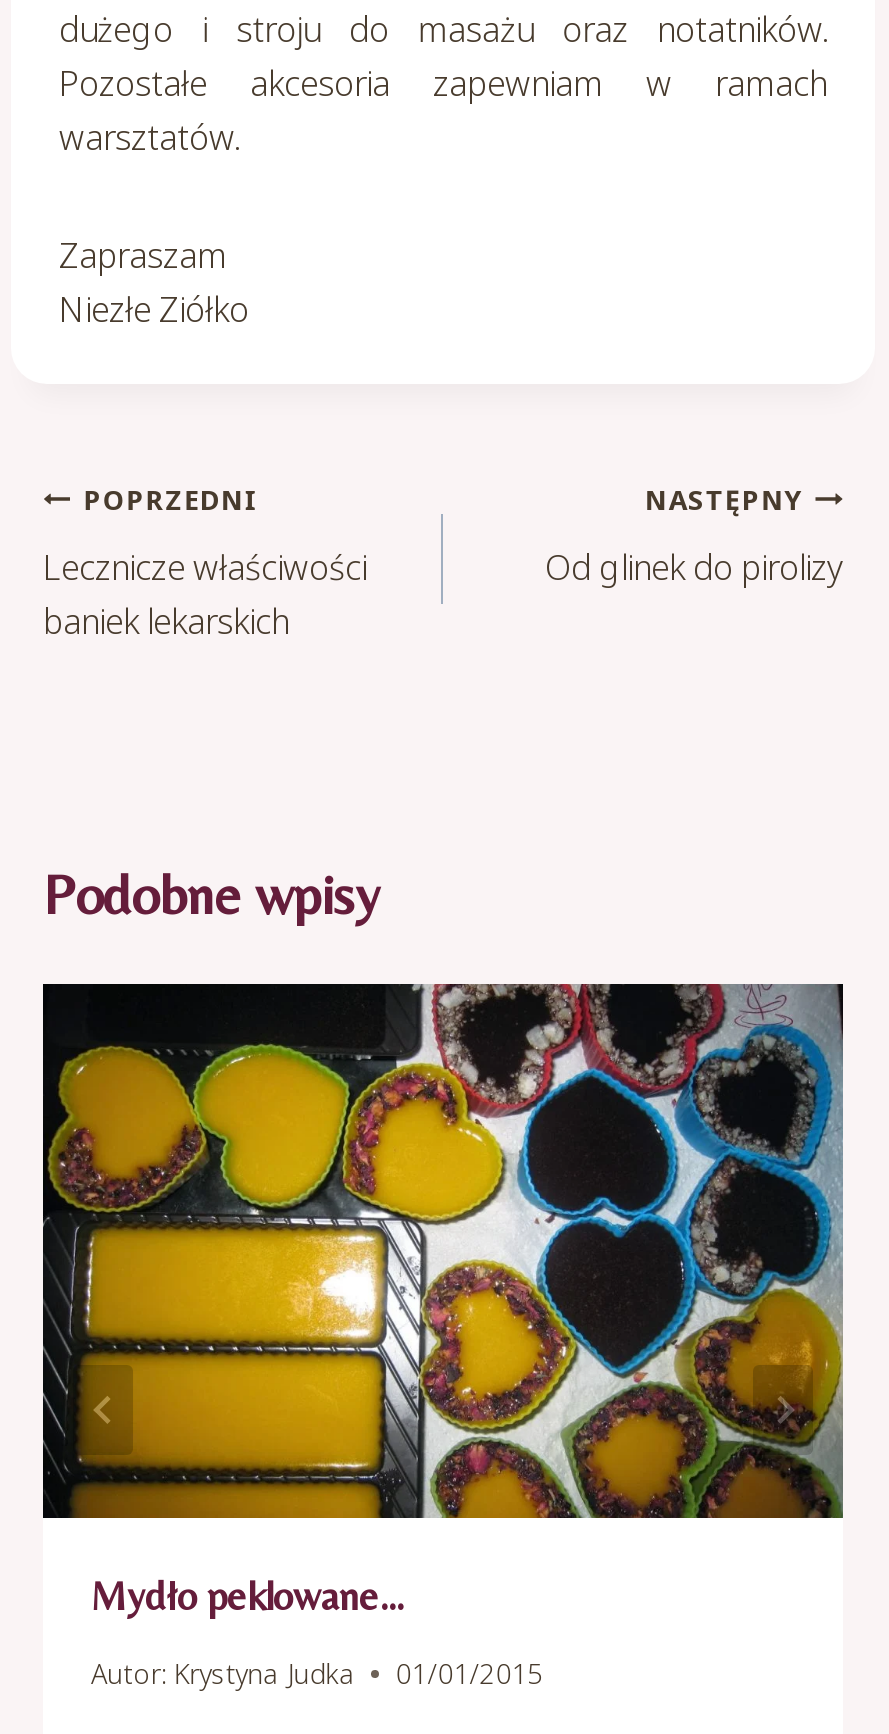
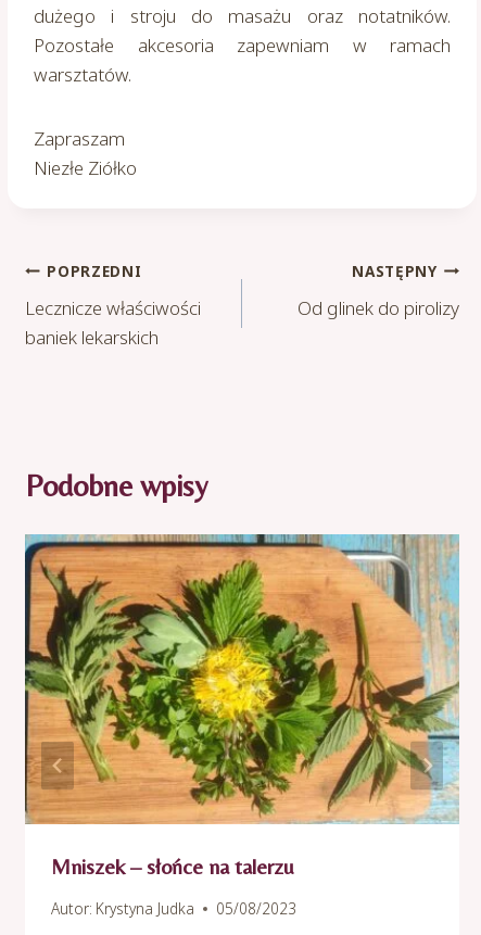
- [image]
- Mydło peklowane…
+ [image]
+ Mniszek – słońce na talerzu

- Autor: Krystyna Judka 01/01/2015
+ Autor: Krystyna Judka 05/08/2023
